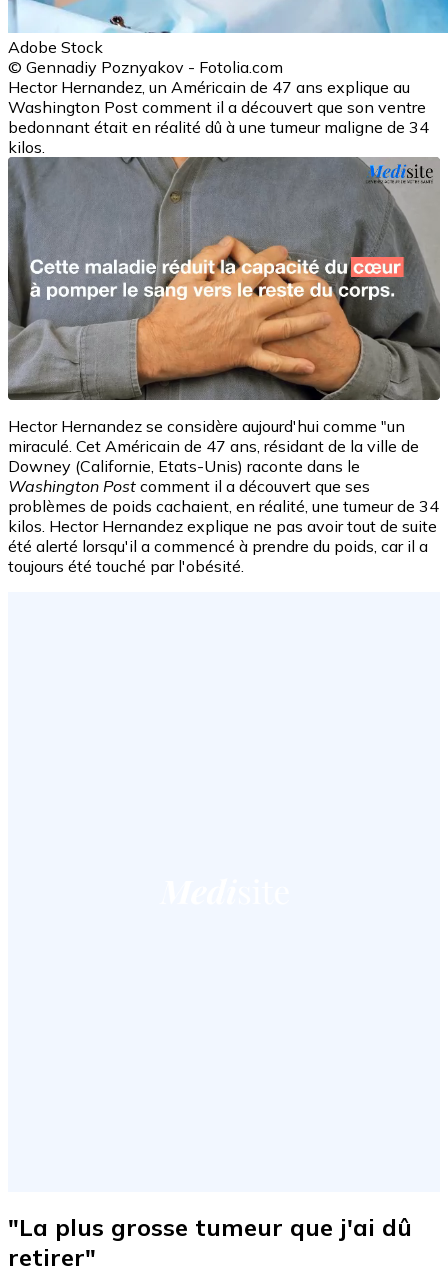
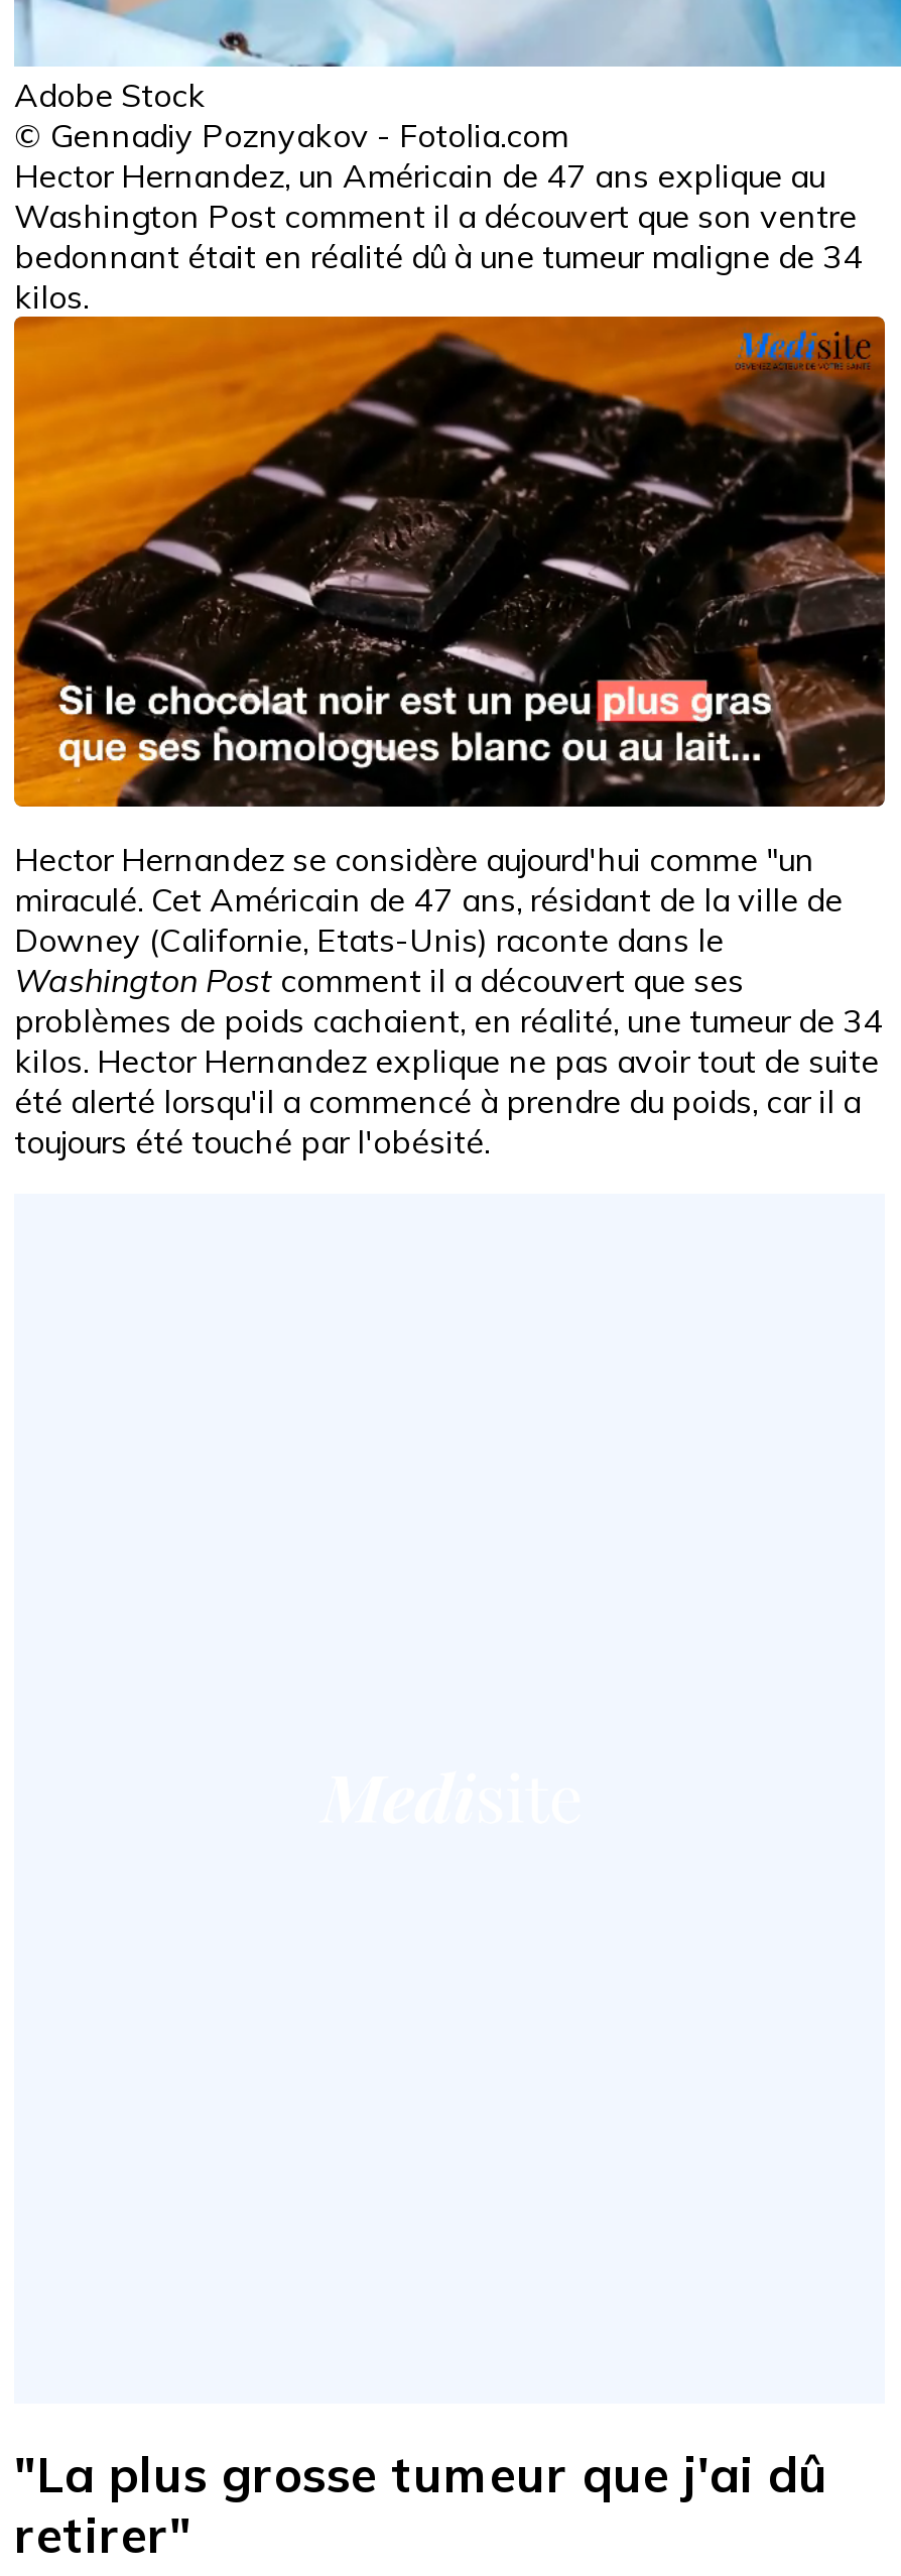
- [image]
+ [image]
